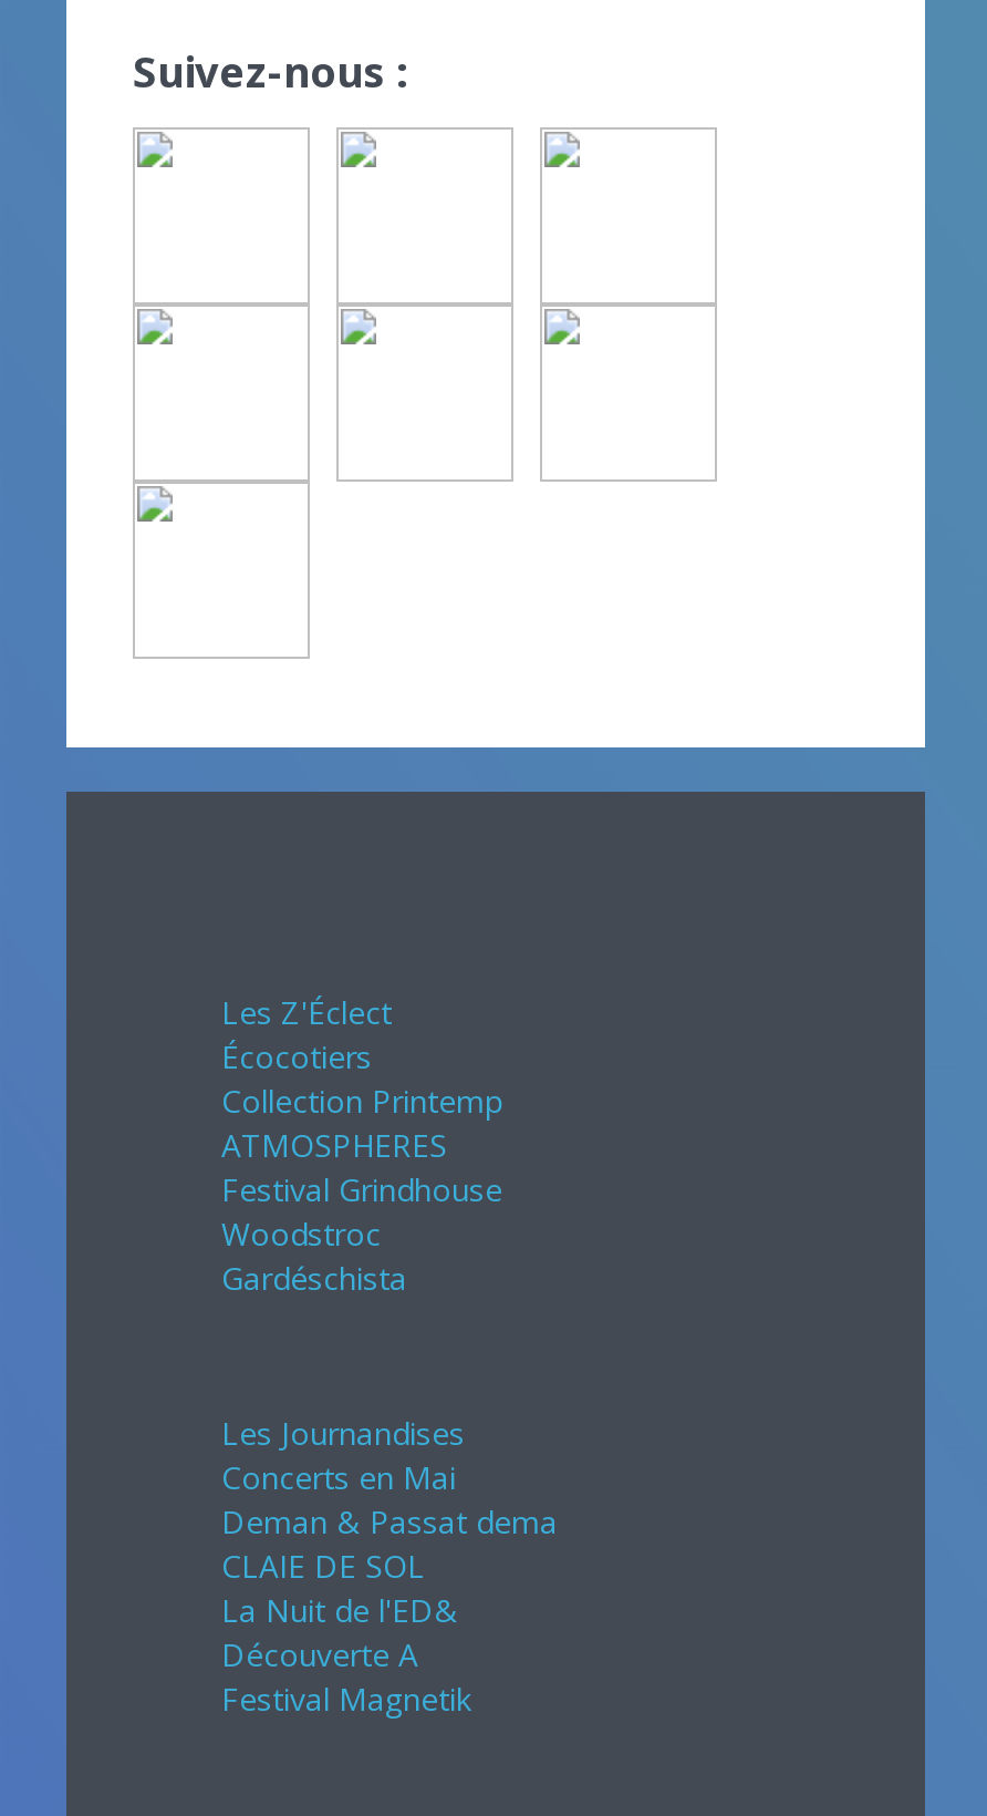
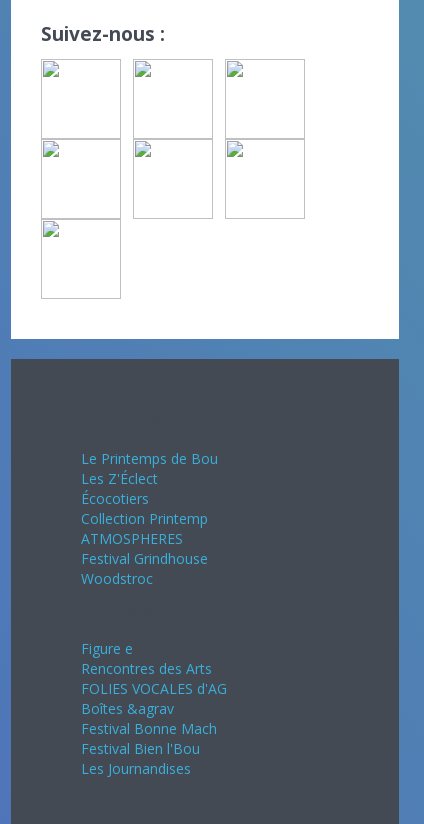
+ Le Printemps de Bou

moved down: Les Z'Éclect | Écocotiers | Collection Printemp | ATMOSPHERES | Festival Grindhouse | Woodstroc

- Gardéschista

+ Figure e
+ Rencontres des Arts
+ FOLIES VOCALES d'AG
+ Boîtes &agrav
+ Festival Bonne Mach
+ Festival Bien l'Bou

moved down: Les Journandises

- Concerts en Mai
- Deman & Passat dema
- CLAIE DE SOL
- La Nuit de l'ED&
- Découverte A
- Festival Magnetik
